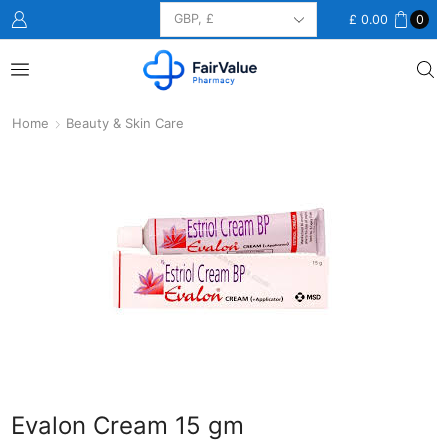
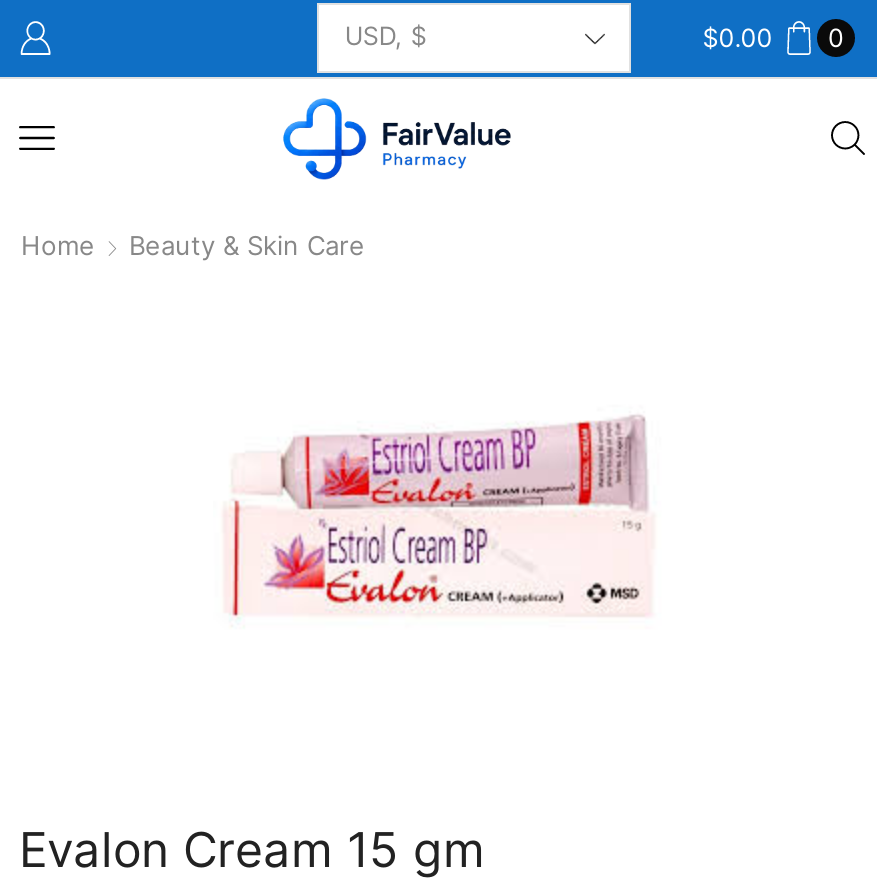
- £0.00 0
+ $0.00 0
